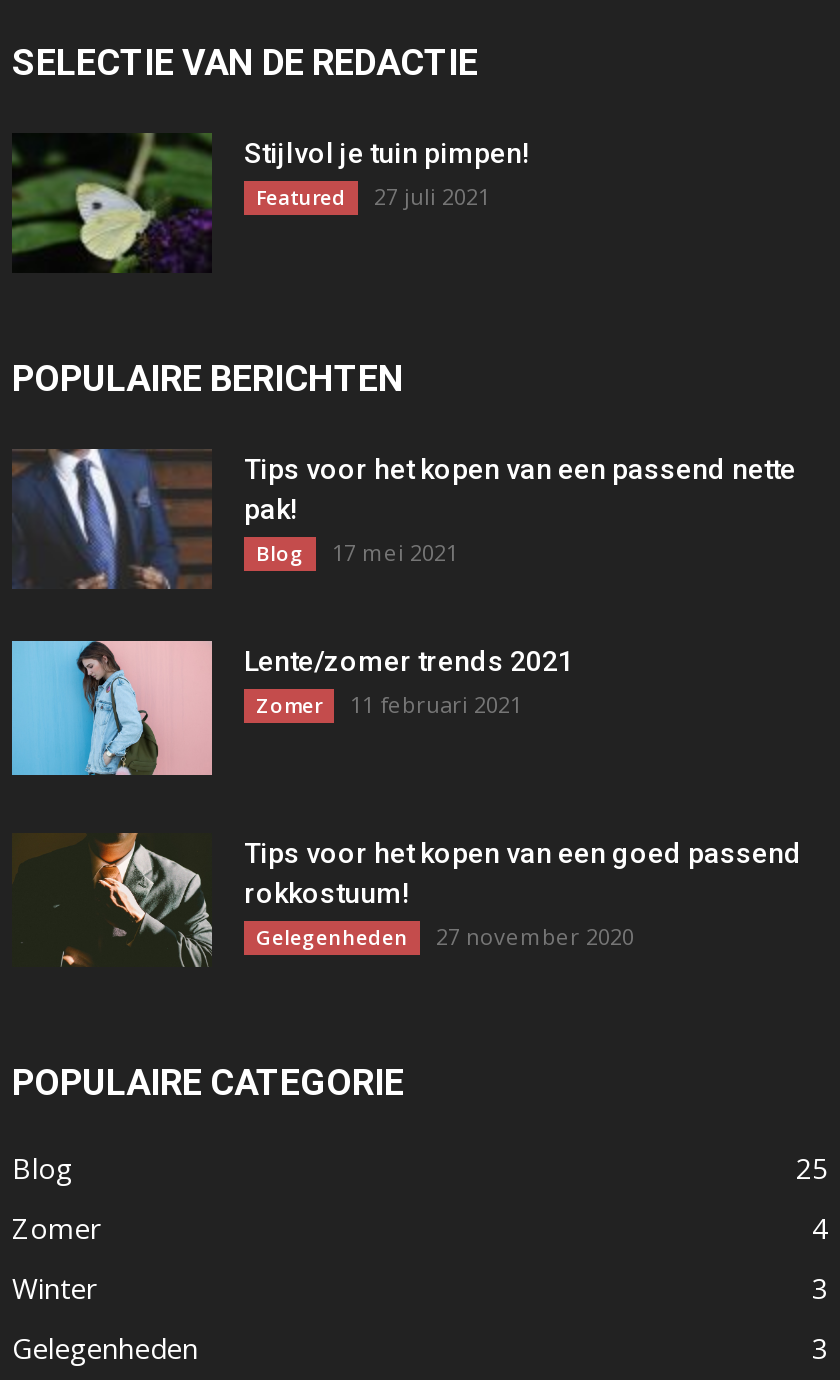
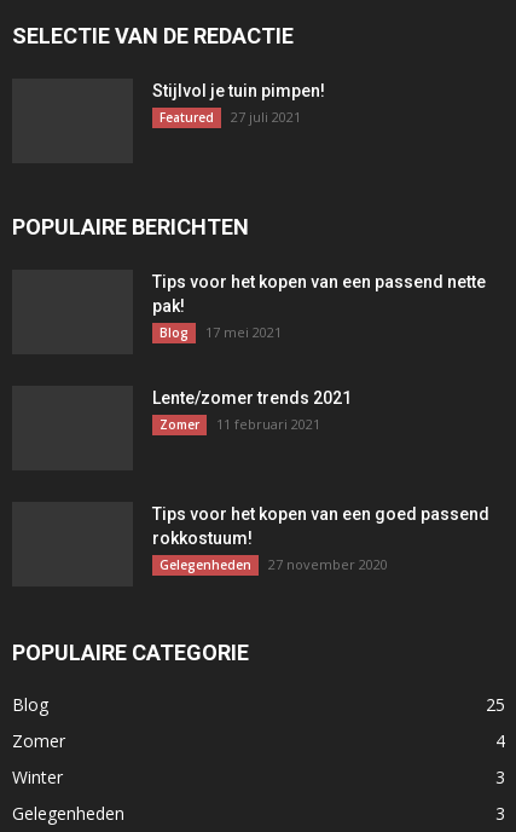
- [image]

- [image]

- [image]

- [image]
